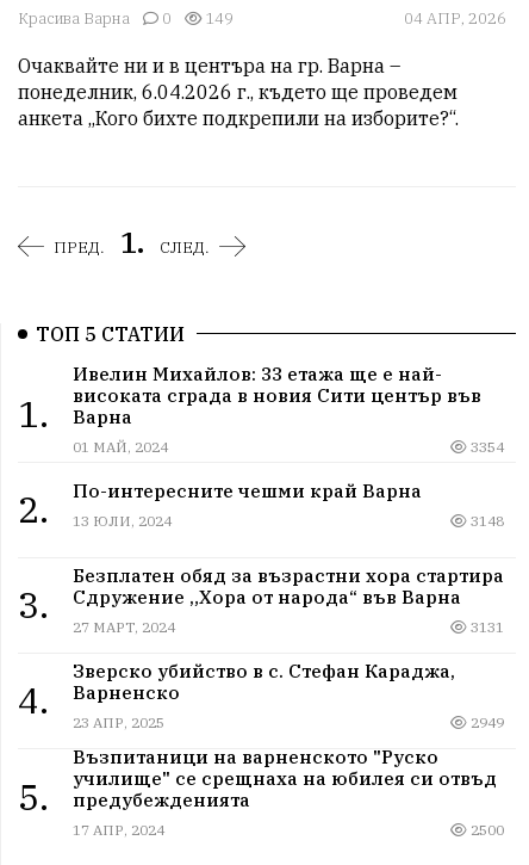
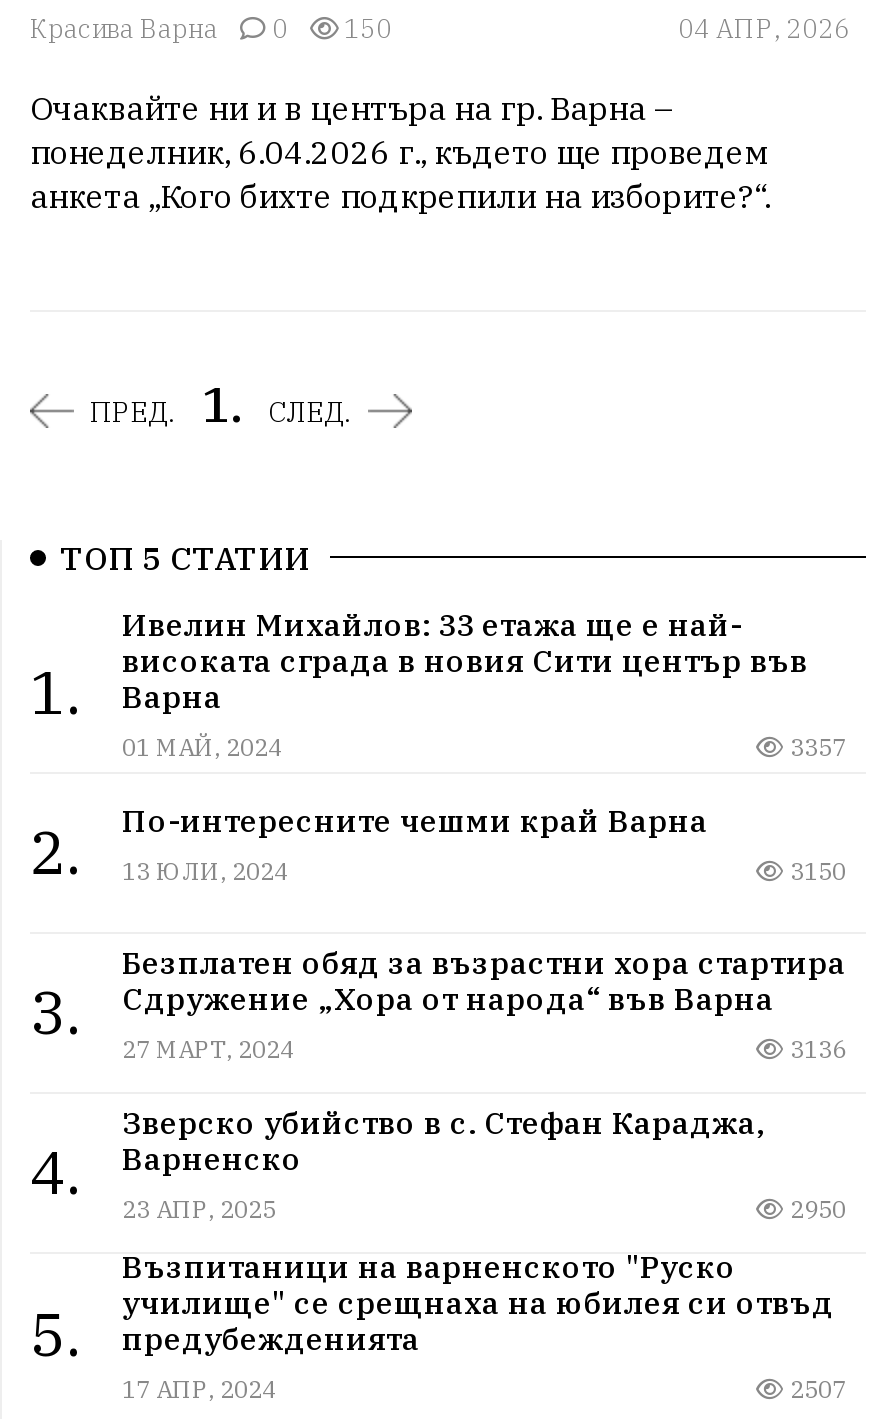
- Красива Варна 0 149
+ Красива Варна 0 150

- 3354
+ 3357

- 3148
+ 3150

- 3131
+ 3136

- 2949
+ 2950

- 2500
+ 2507
